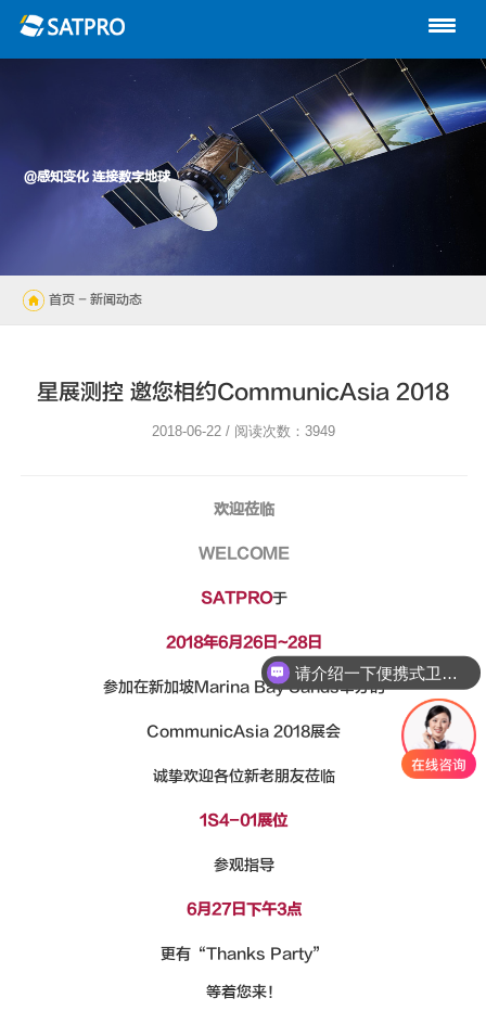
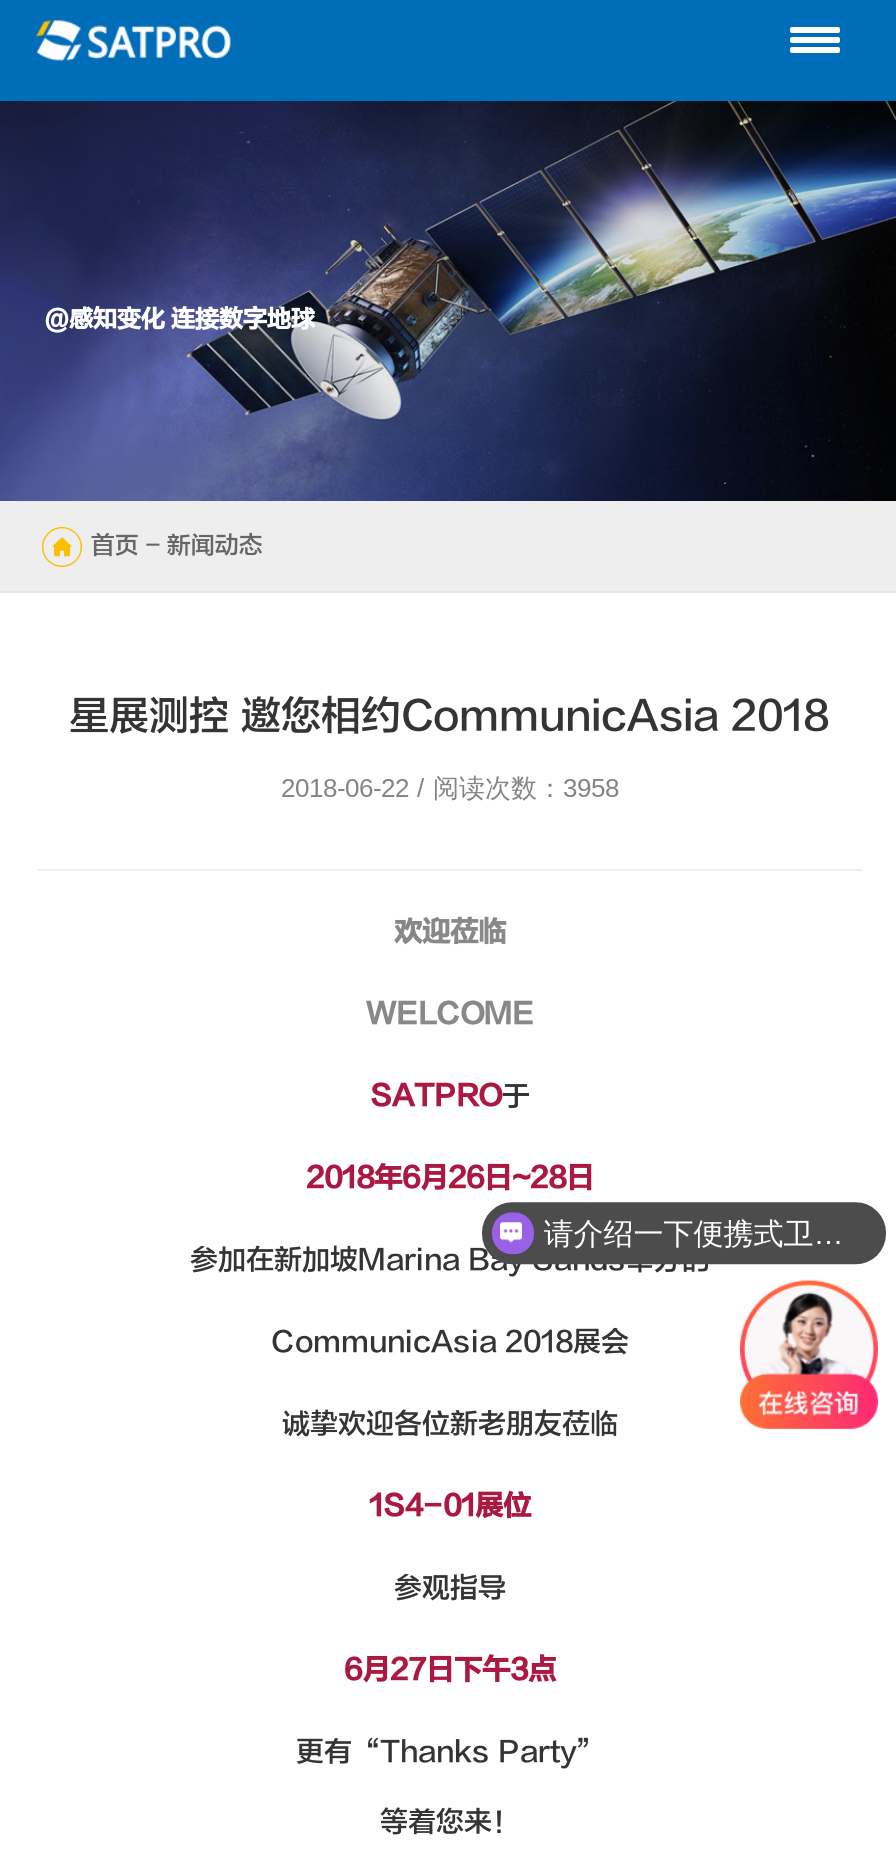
- 2018-06-22 / 阅读次数：3949
+ 2018-06-22 / 阅读次数：3958
